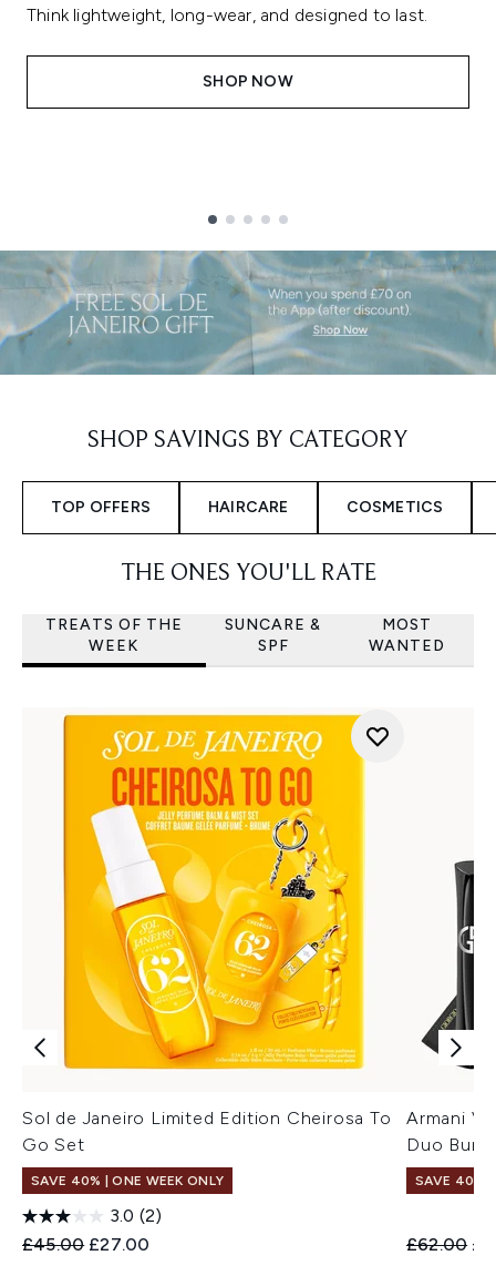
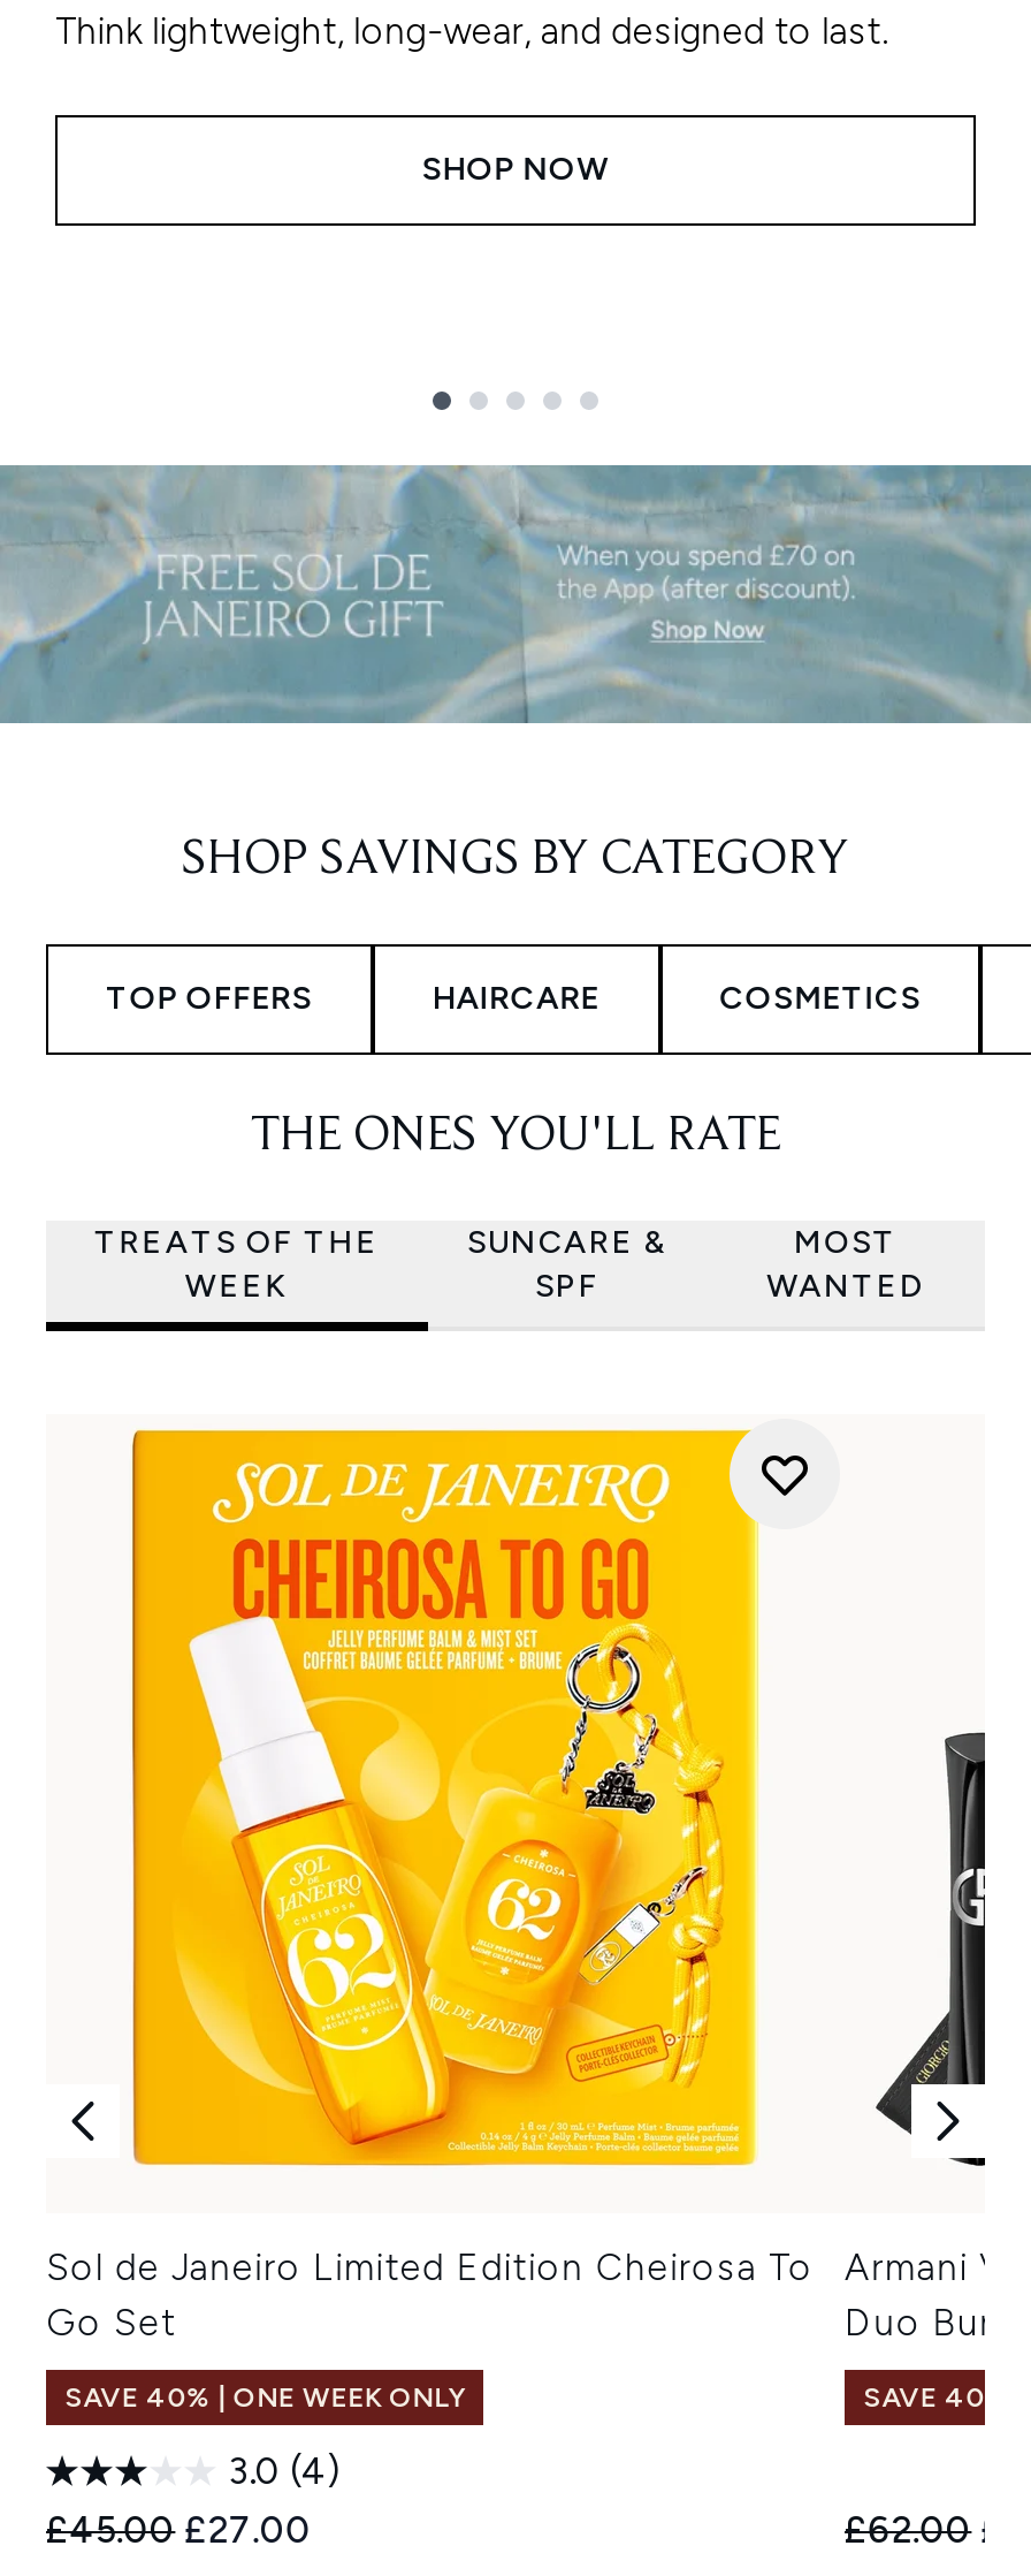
- 3.0 (2)
+ 3.0 (4)
